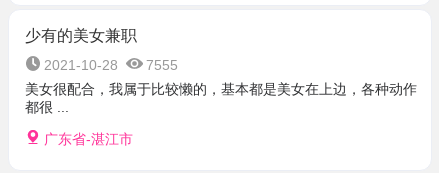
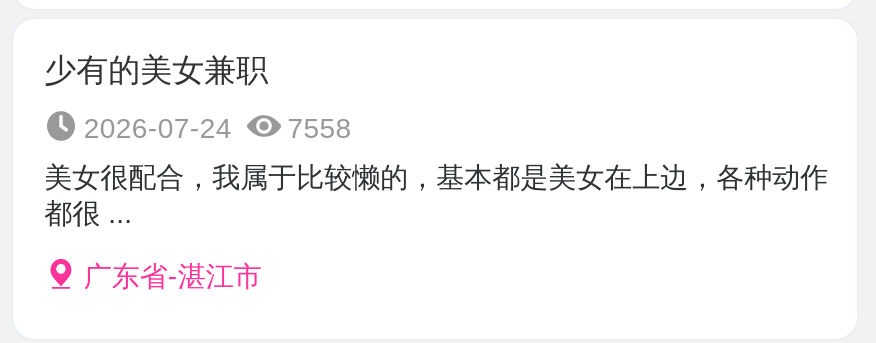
- 2021-10-28
+ 2026-07-24

- 7555
+ 7558
